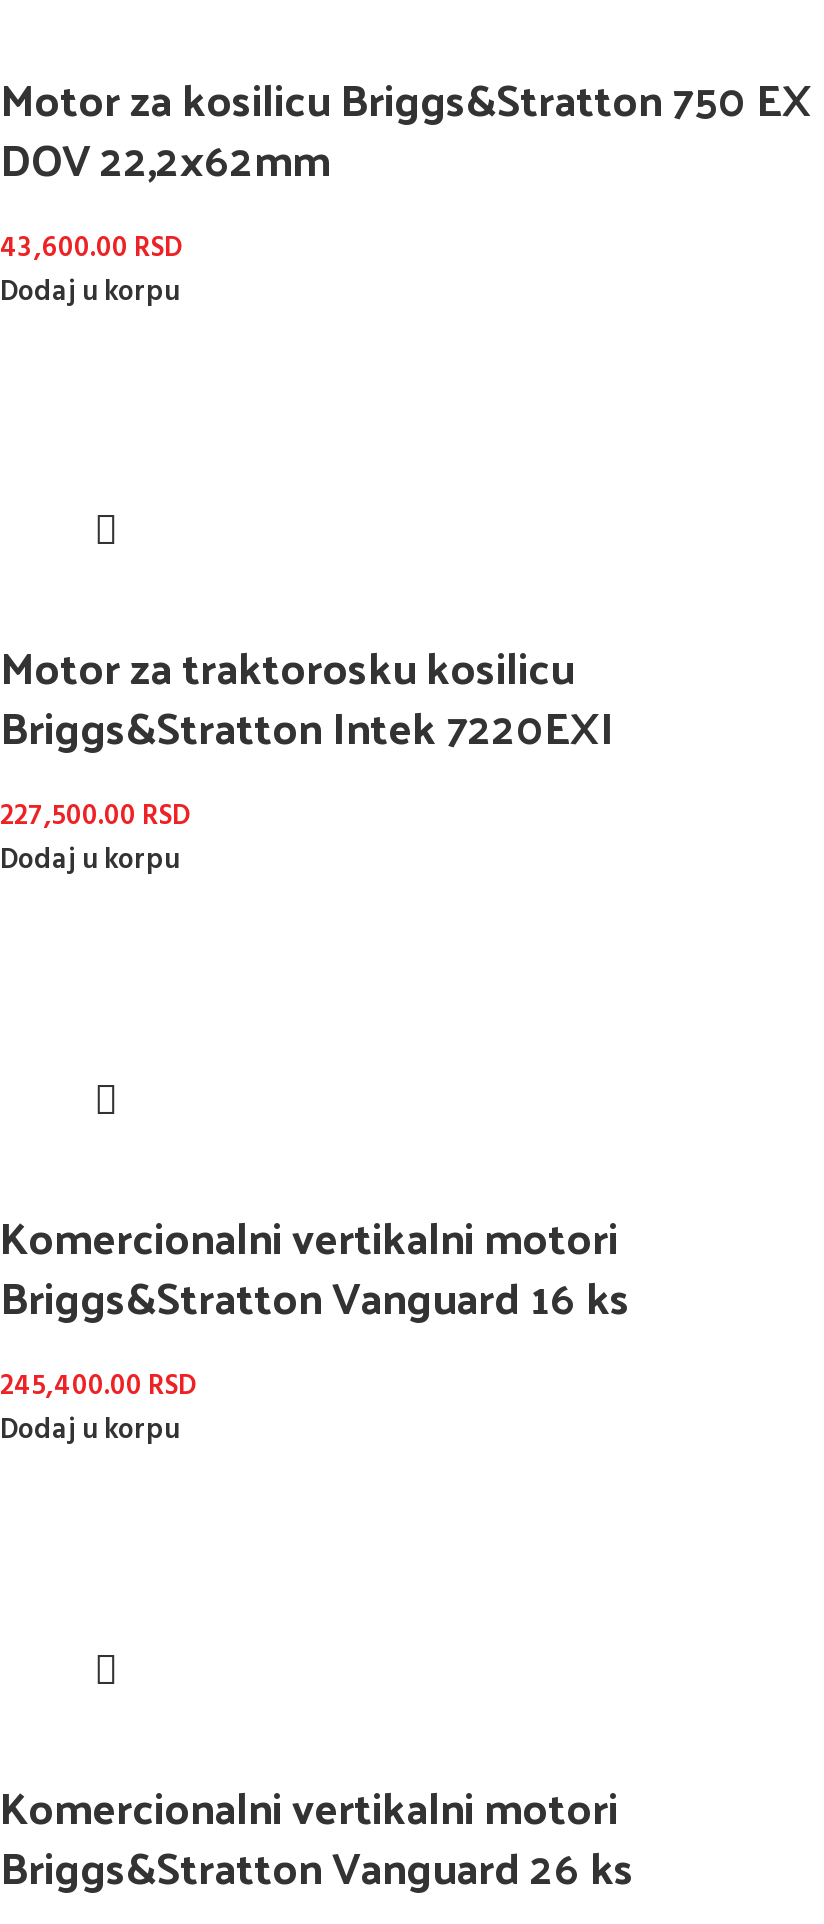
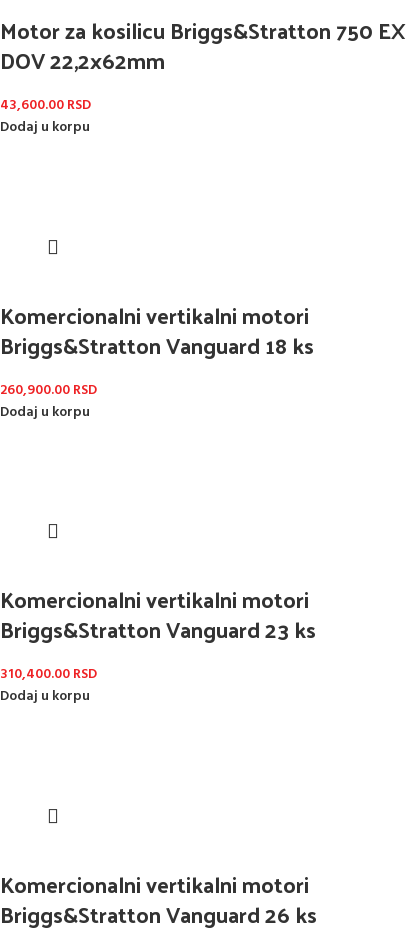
- Motor za traktorosku kosilicu
- Briggs&Stratton Intek 7220EXI
- 227,500.00 RSD
+ Komercionalni vertikalni motori
+ Briggs&Stratton Vanguard 18 ks
+ 260,900.00 RSD

- Briggs&Stratton Vanguard 16 ks
+ Briggs&Stratton Vanguard 23 ks

- 245,400.00 RSD
+ 310,400.00 RSD
